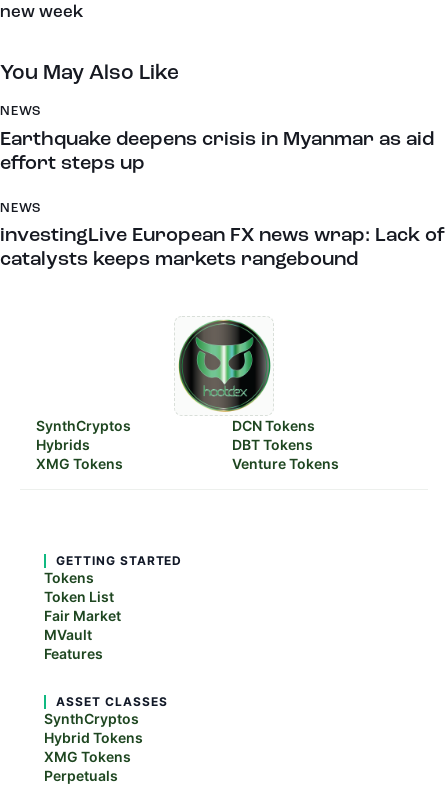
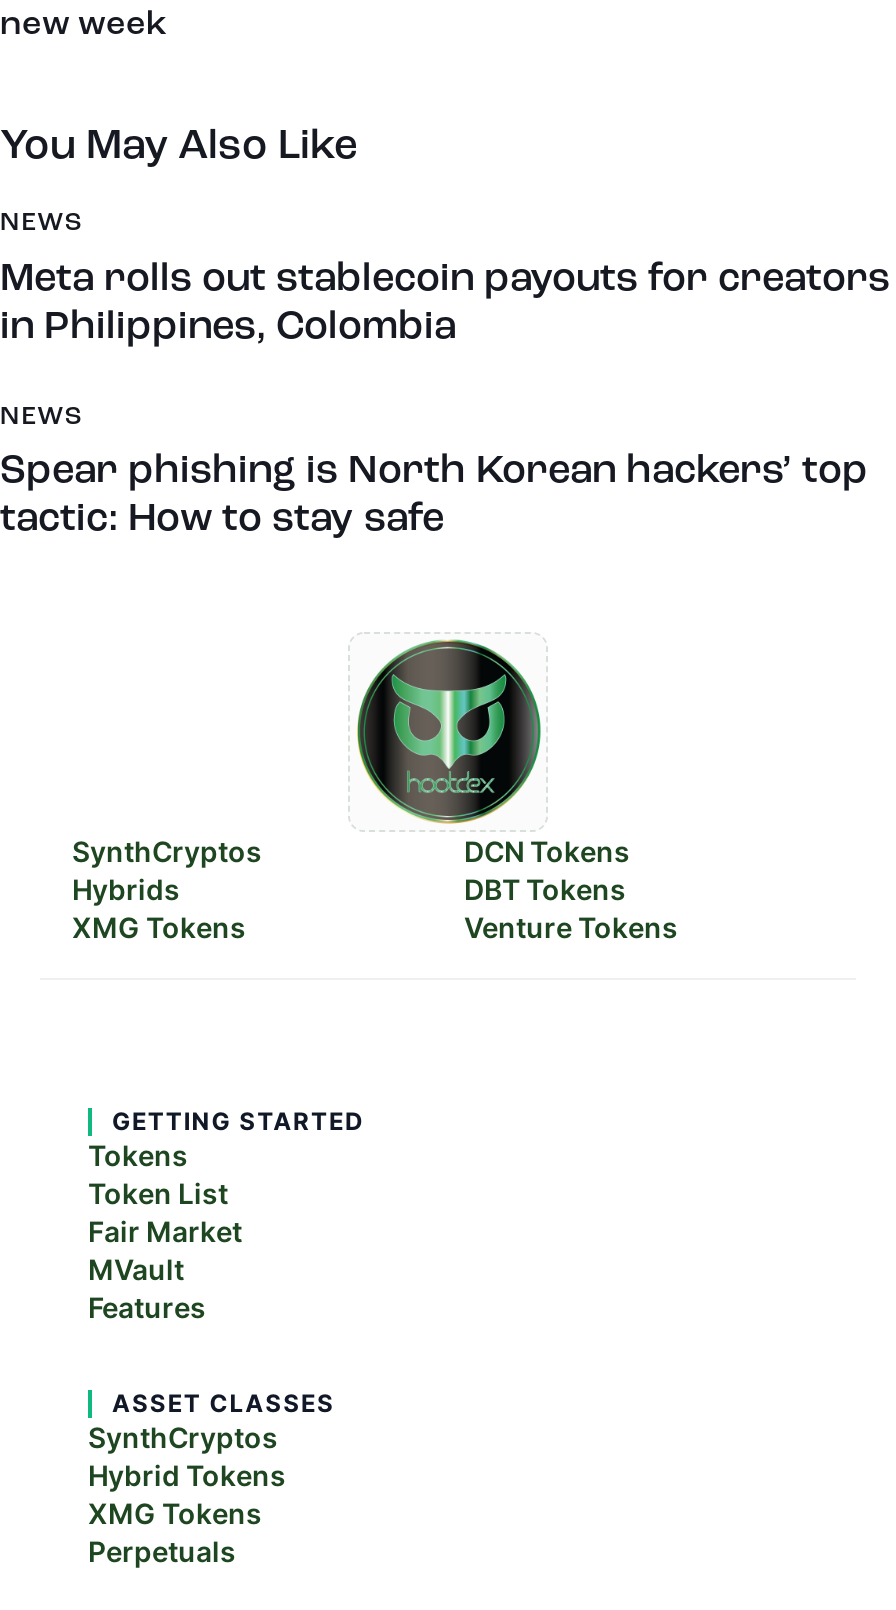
- Earthquake deepens crisis in Myanmar as aid
- effort steps up
+ Meta rolls out stablecoin payouts for creators
+ in Philippines, Colombia

- investingLive European FX news wrap: Lack of
- catalysts keeps markets rangebound
+ Spear phishing is North Korean hackers’ top
+ tactic: How to stay safe
